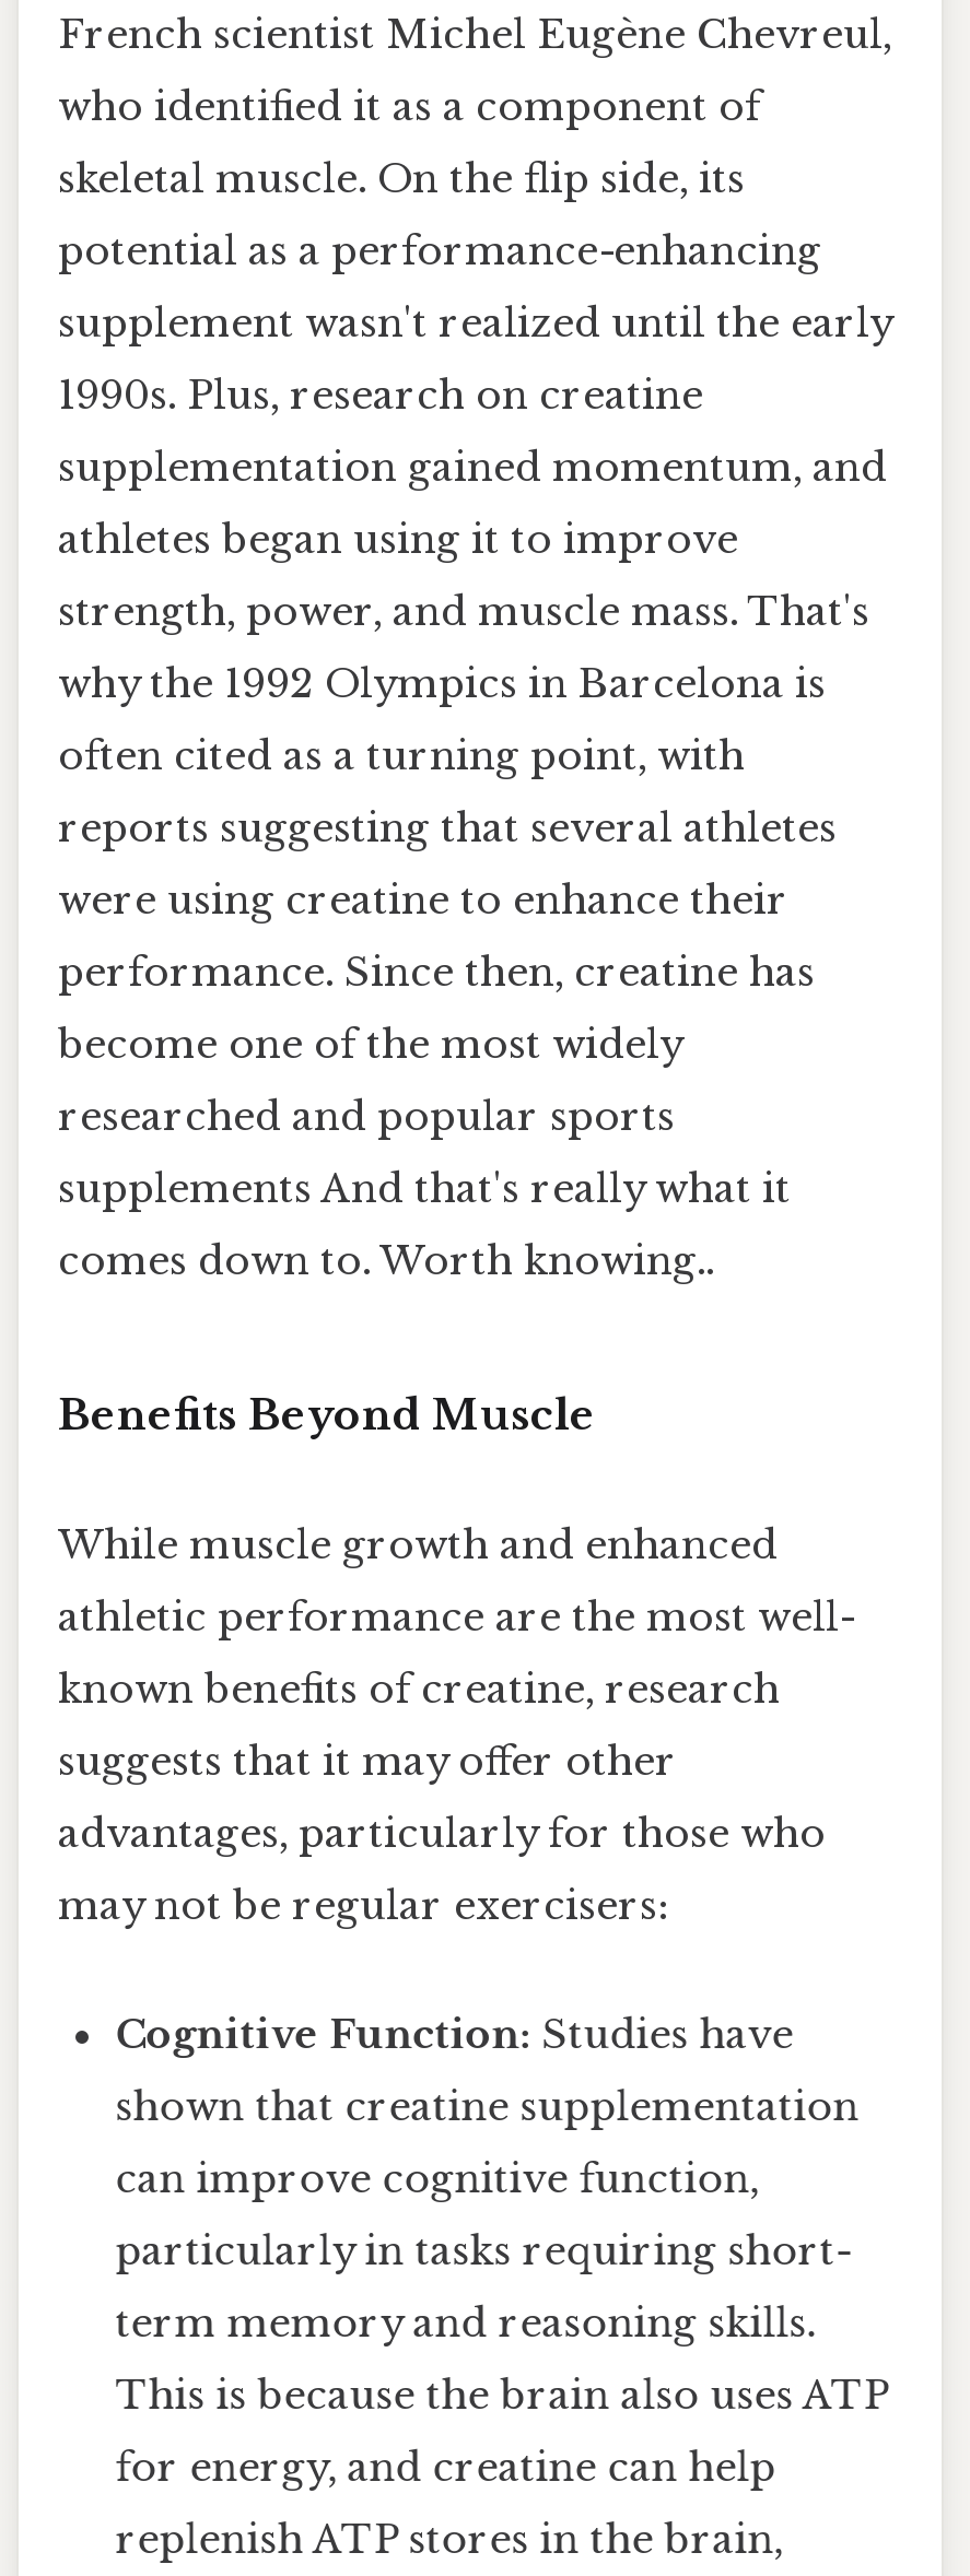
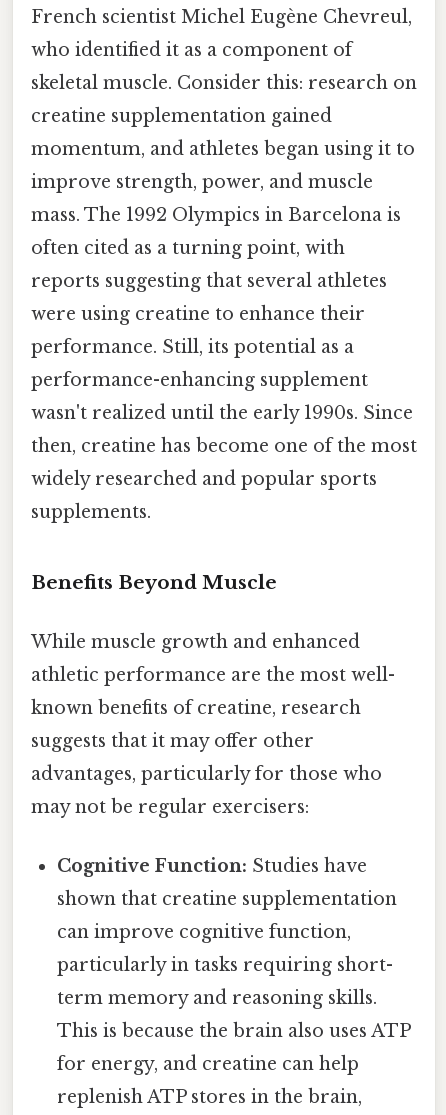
- skeletal muscle. On the flip side, its
- potential as a performance-enhancing
- supplement wasn't realized until the early
- 1990s. Plus, research on creatine
- supplementation gained momentum, and
- athletes began using it to improve
- strength, power, and muscle mass. That's
- why the 1992 Olympics in Barcelona is
+ skeletal muscle. Consider this: research on
+ creatine supplementation gained
+ momentum, and athletes began using it to
+ improve strength, power, and muscle
+ mass. The 1992 Olympics in Barcelona is

moved up: often cited as a turning point, with | reports suggesting that several athletes | were using creatine to enhance their

- performance. Since then, creatine has
- become one of the most widely
- researched and popular sports
- supplements And that's really what it
- comes down to. Worth knowing..
+ performance. Still, its potential as a
+ performance-enhancing supplement
+ wasn't realized until the early 1990s. Since
+ then, creatine has become one of the most
+ widely researched and popular sports
+ supplements.
